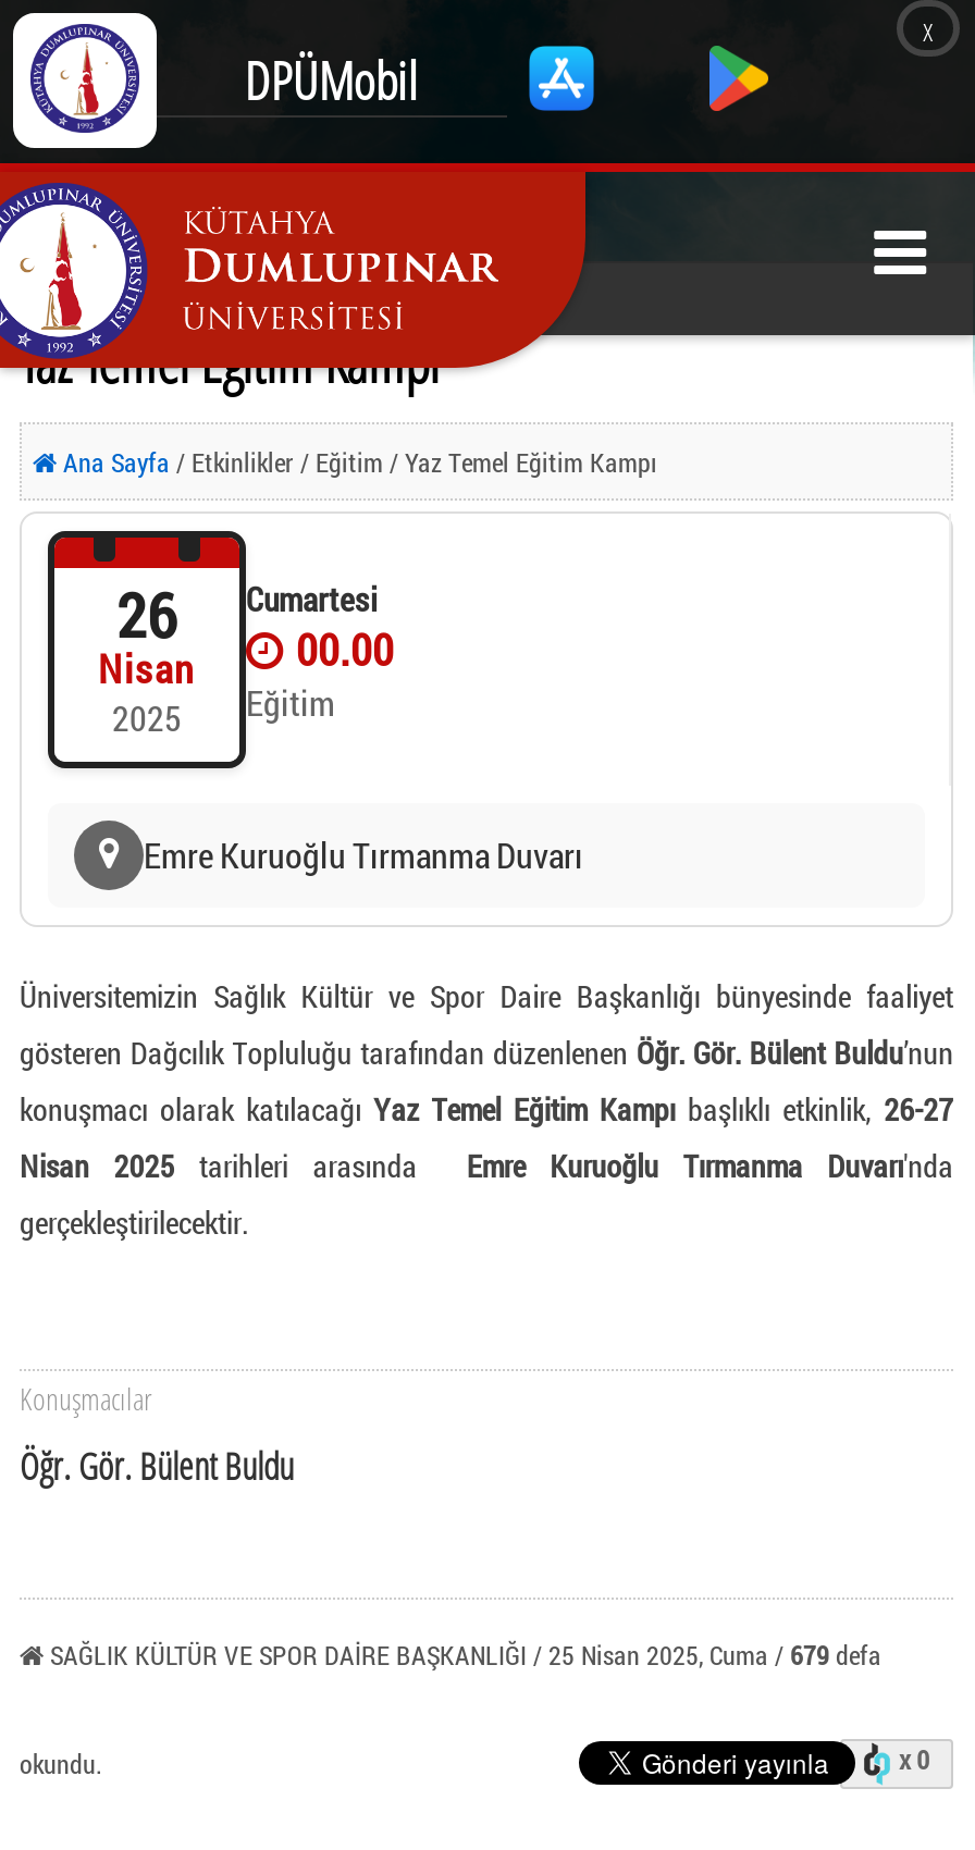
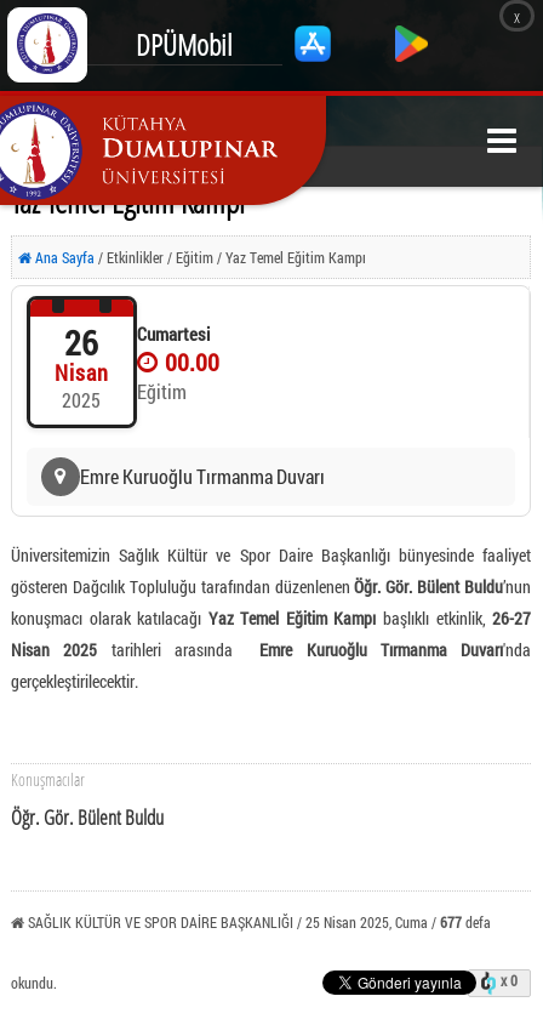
- SAĞLIK KÜLTÜR VE SPOR DAİRE BAŞKANLIĞI / 25 Nisan 2025, Cuma / 679 defa
+ SAĞLIK KÜLTÜR VE SPOR DAİRE BAŞKANLIĞI / 25 Nisan 2025, Cuma / 677 defa
